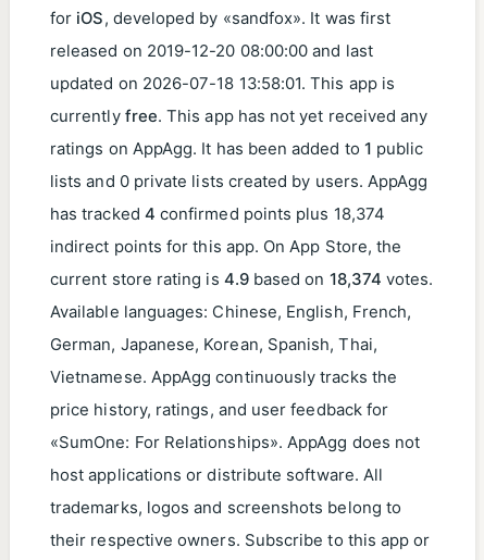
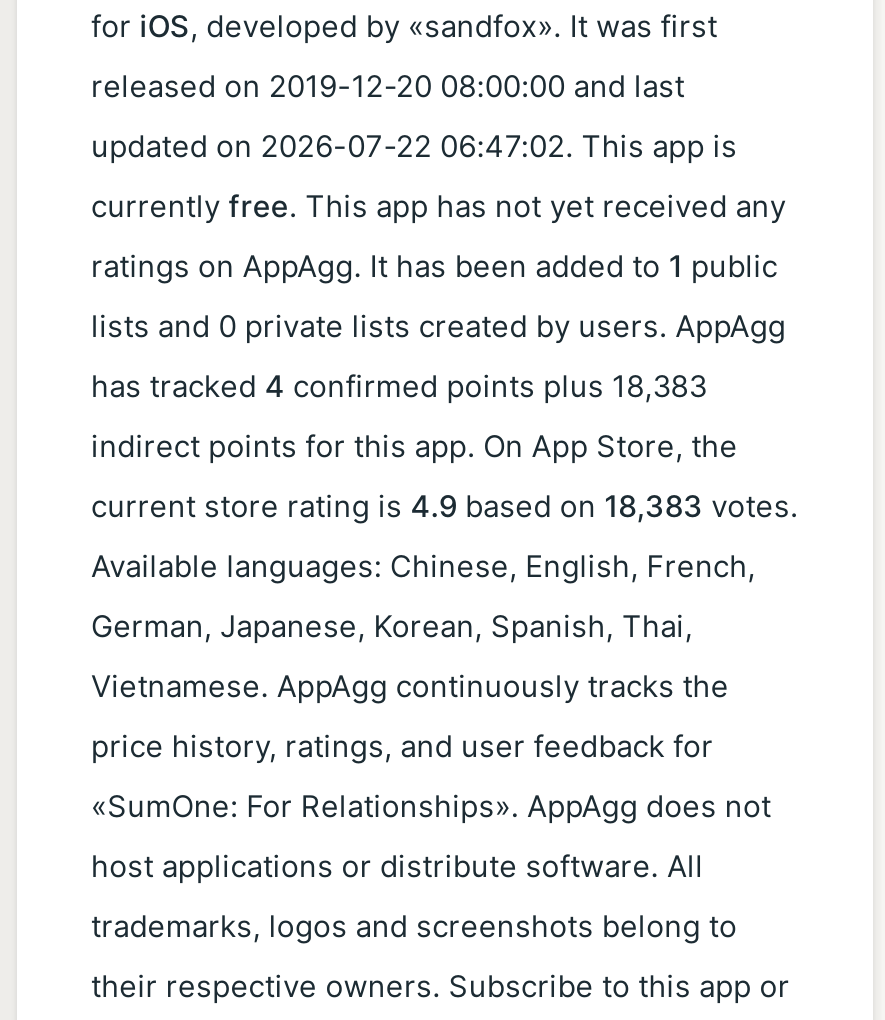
- updated on 2026-07-18 13:58:01. This app is
+ updated on 2026-07-22 06:47:02. This app is

- has tracked 4 confirmed points plus 18,374
+ has tracked 4 confirmed points plus 18,383

- current store rating is 4.9 based on 18,374 votes.
+ current store rating is 4.9 based on 18,383 votes.
